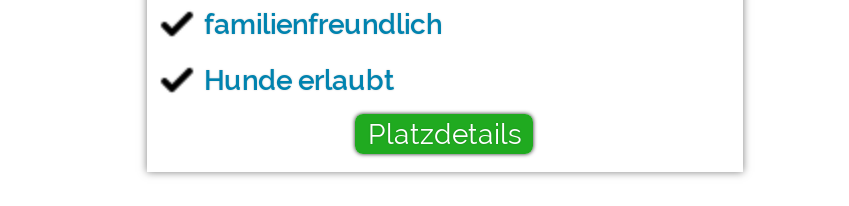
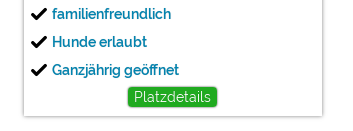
+ Ganzjährig geöffnet
